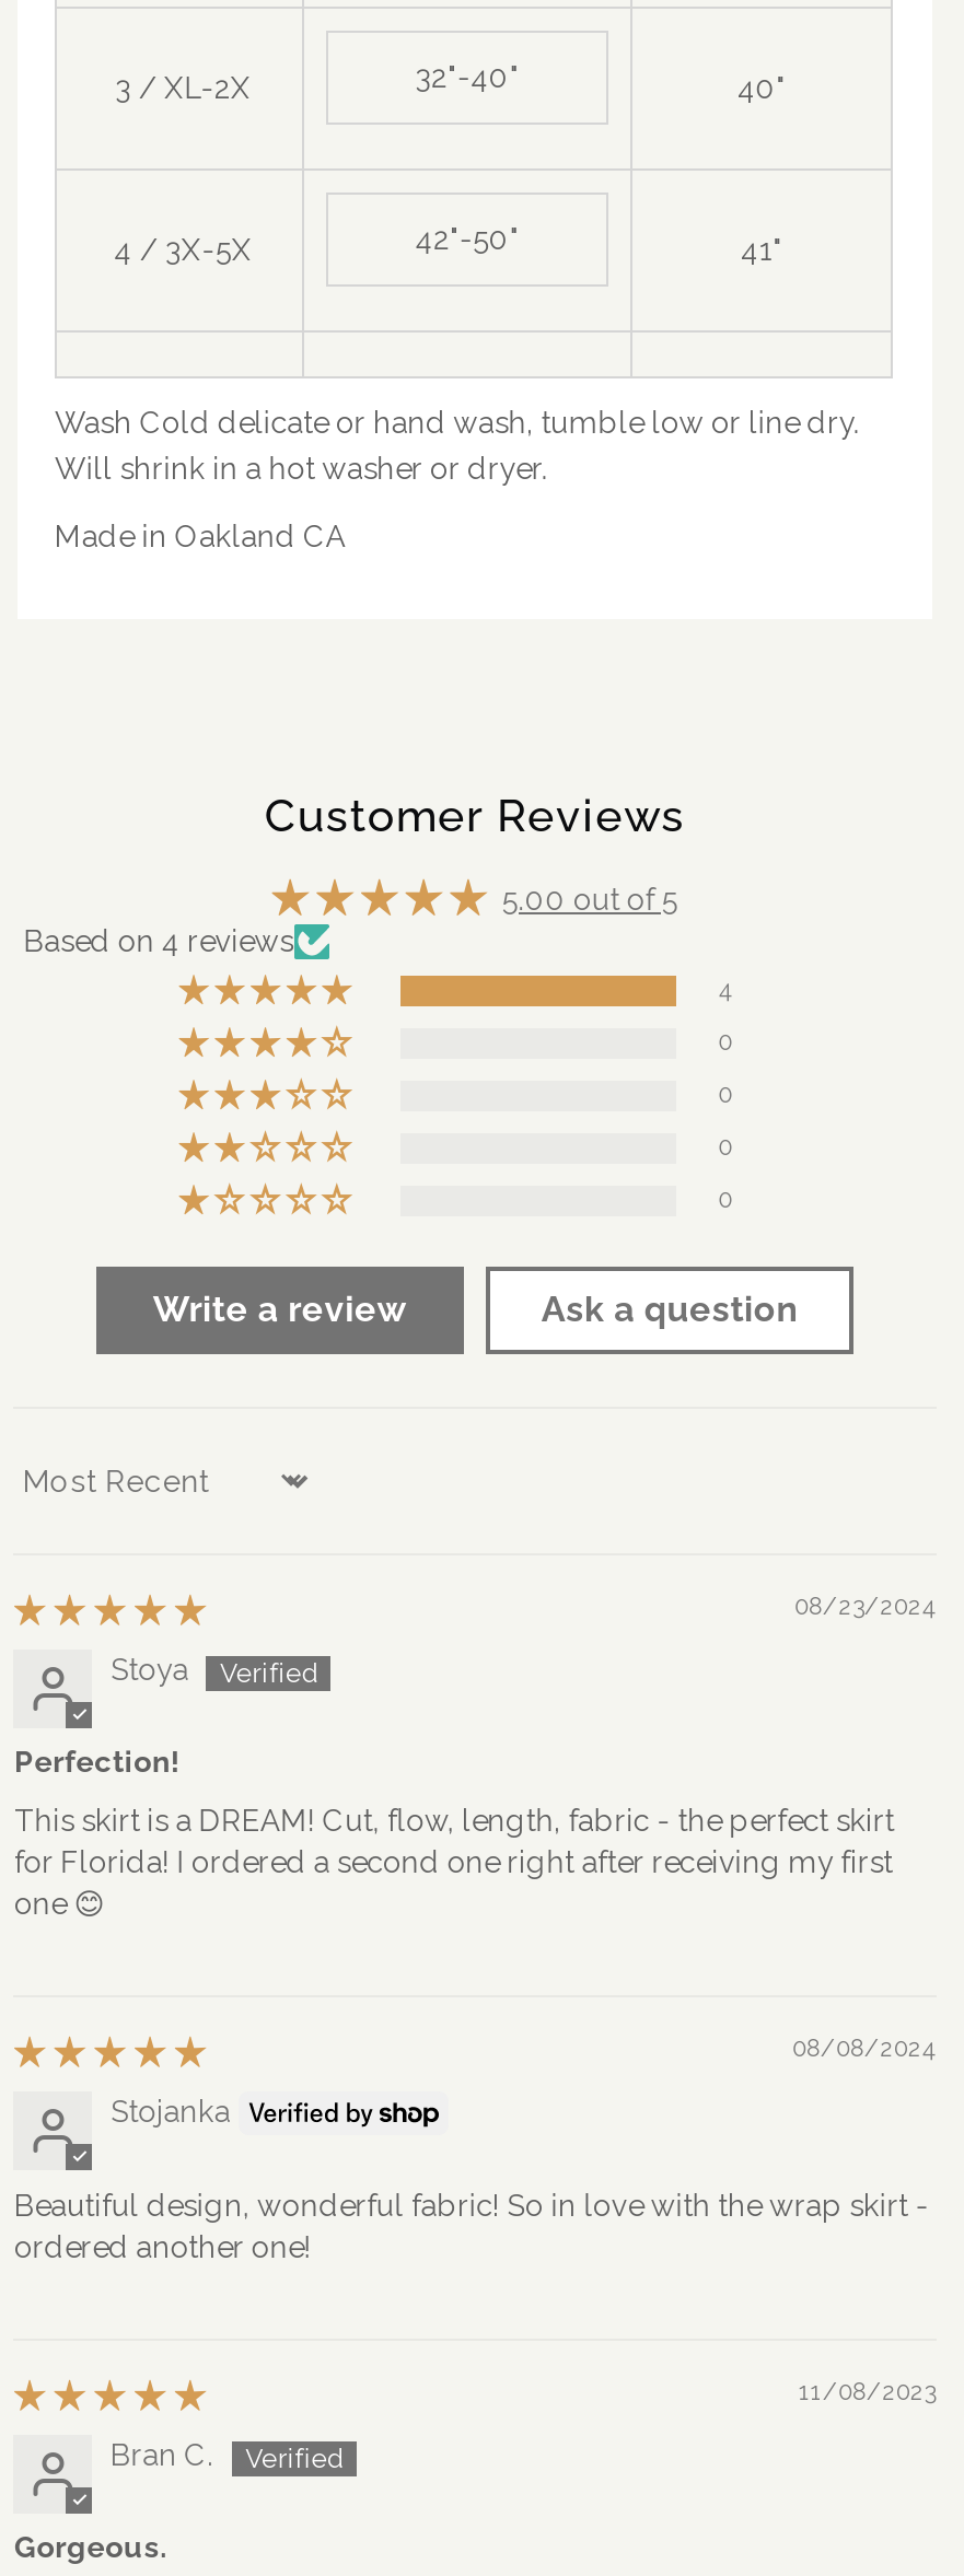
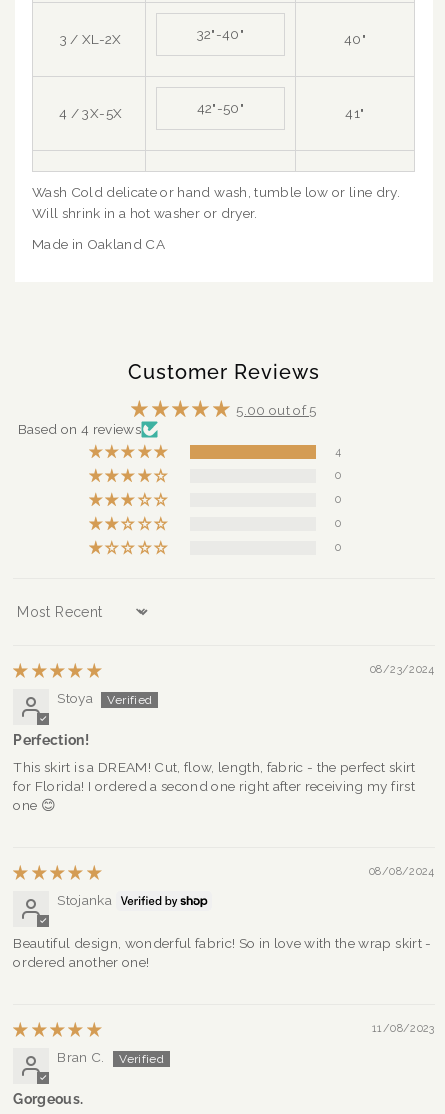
- Write a review
- Ask a question
